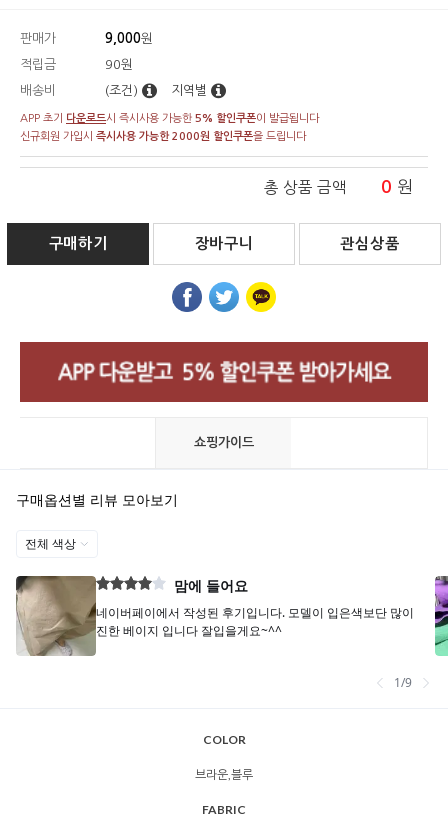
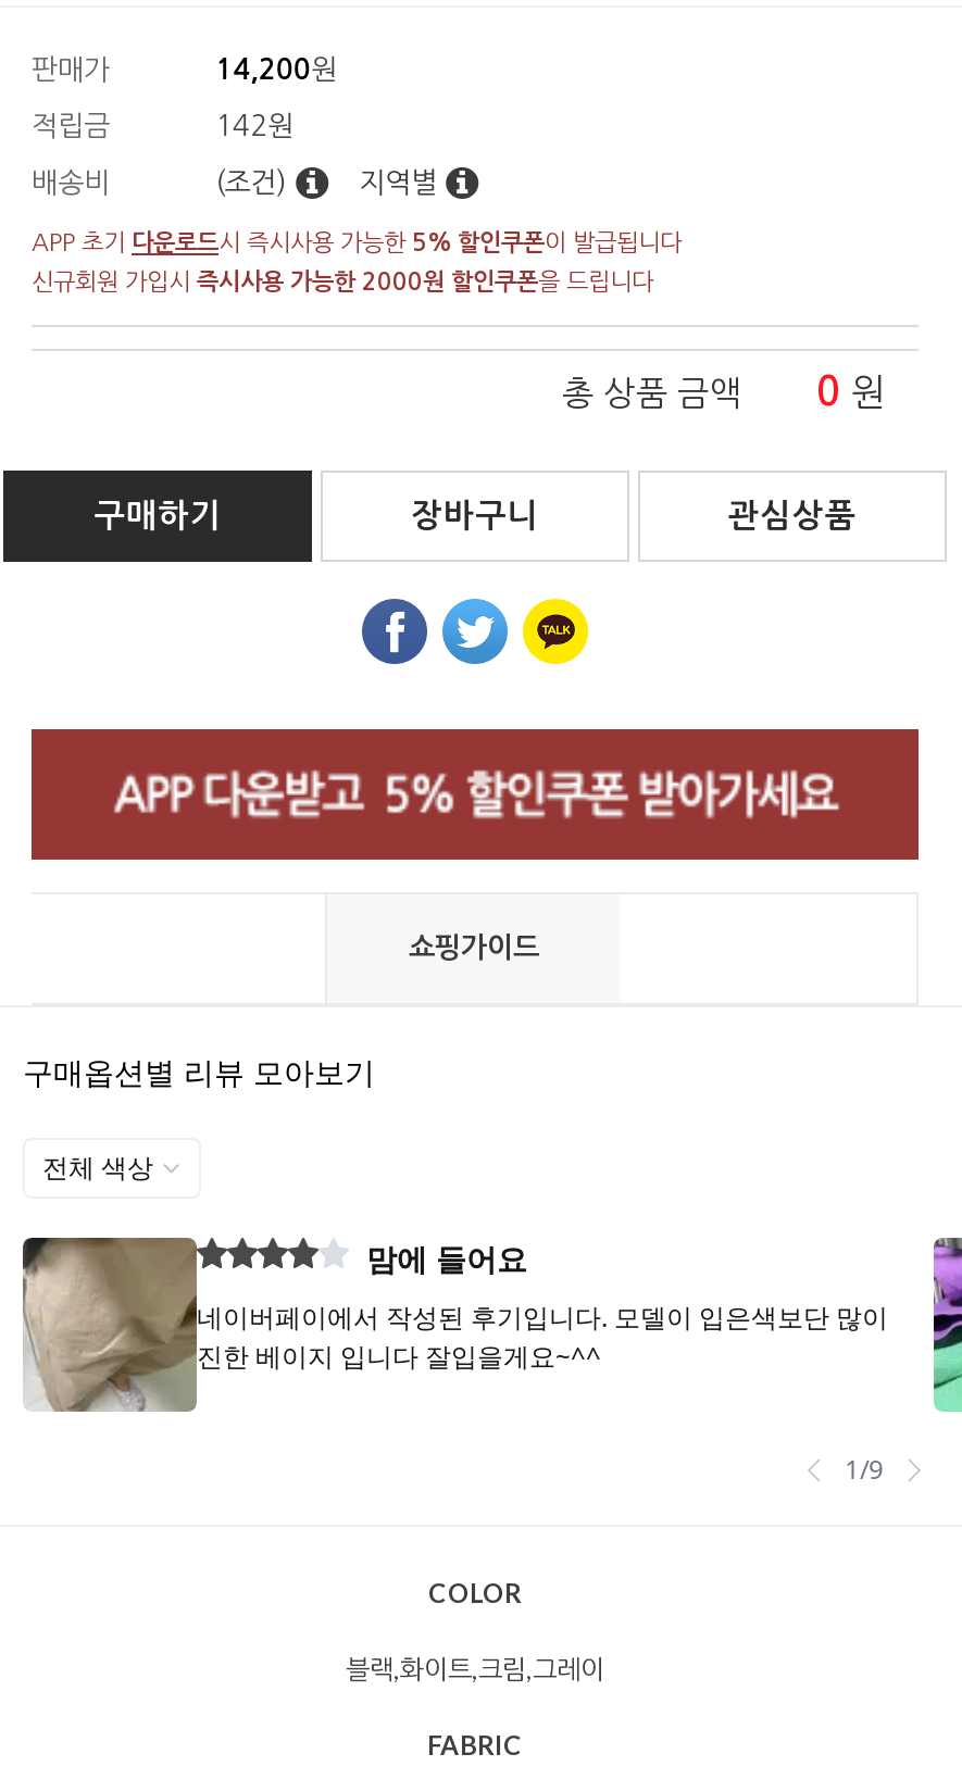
- 9,000원
+ 14,200원

- 90원
+ 142원

- 브라운,블루
+ 블랙,화이트,크림,그레이
